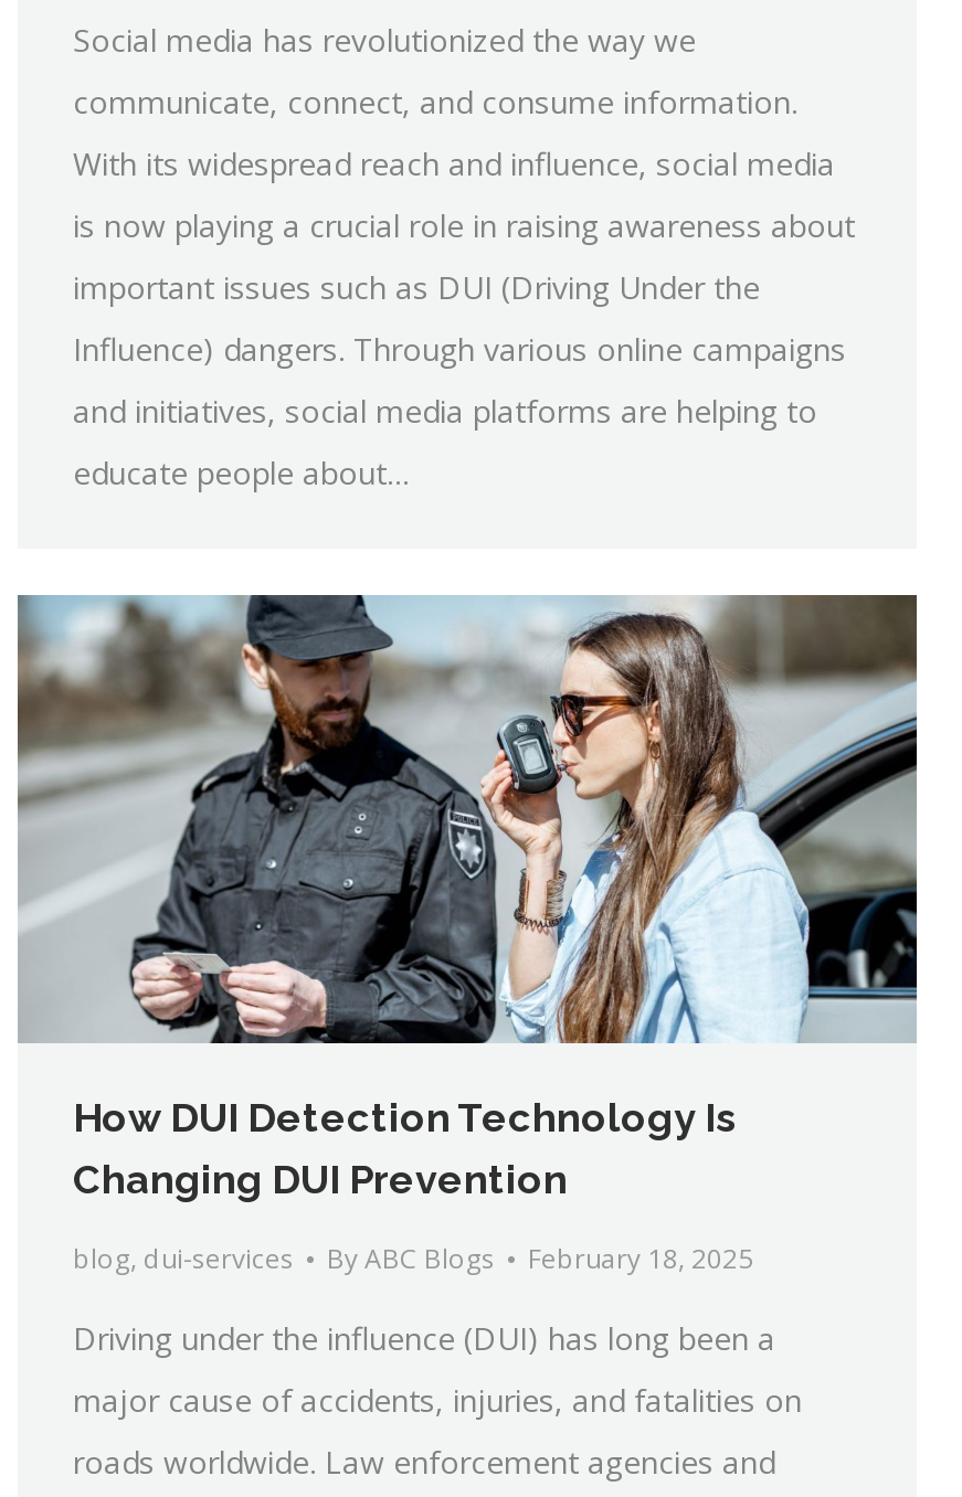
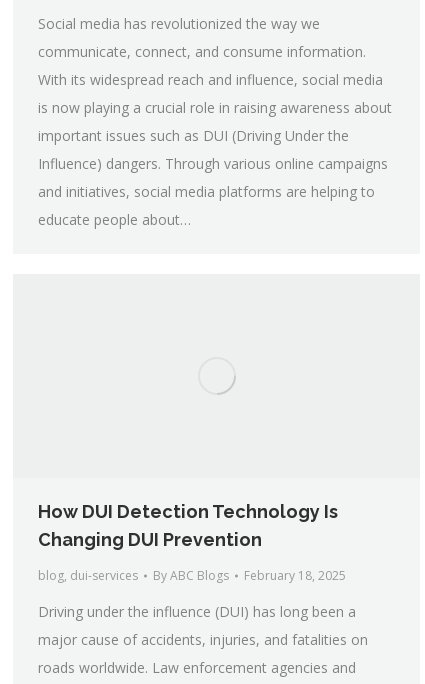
- [image]
